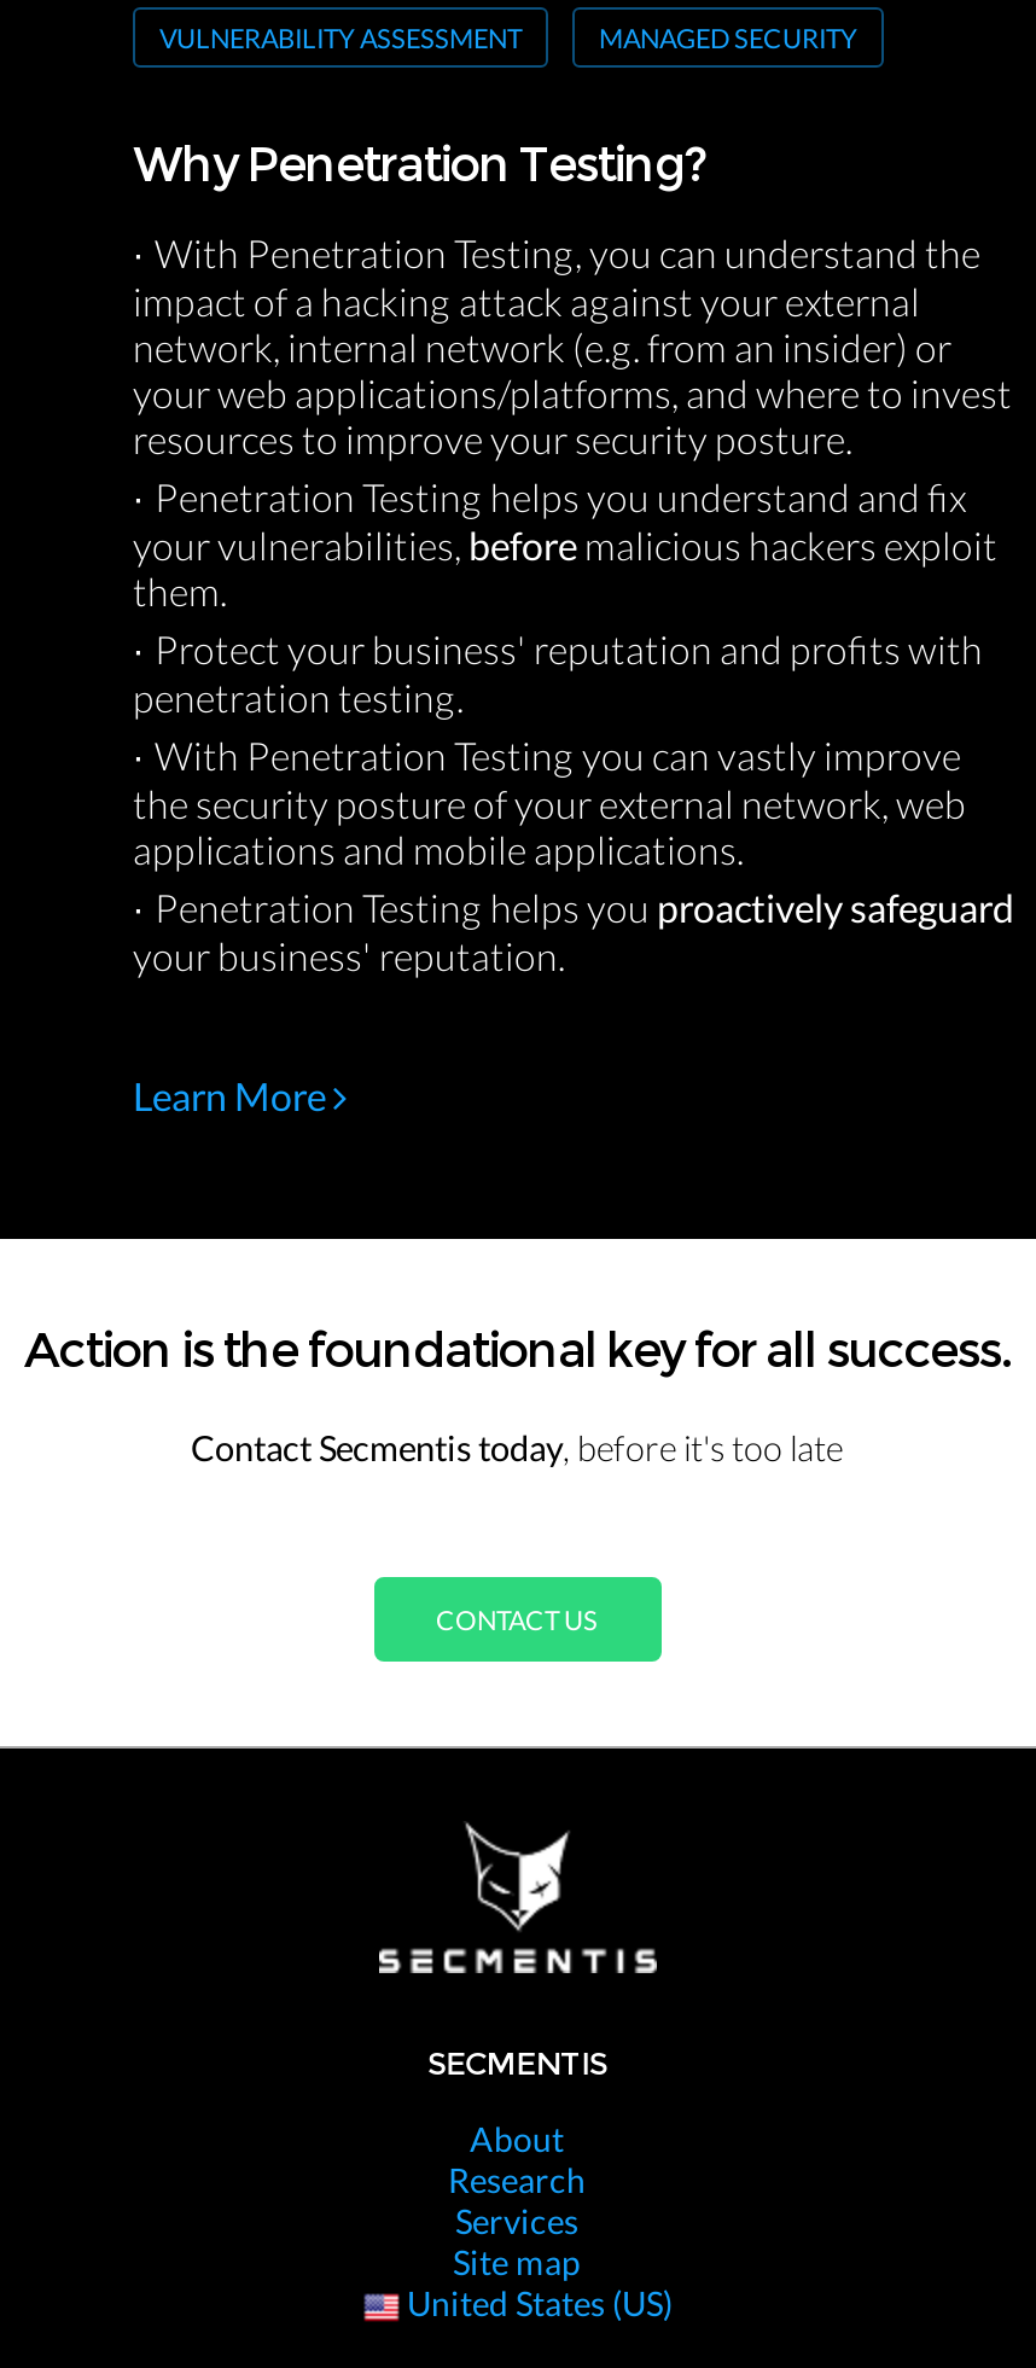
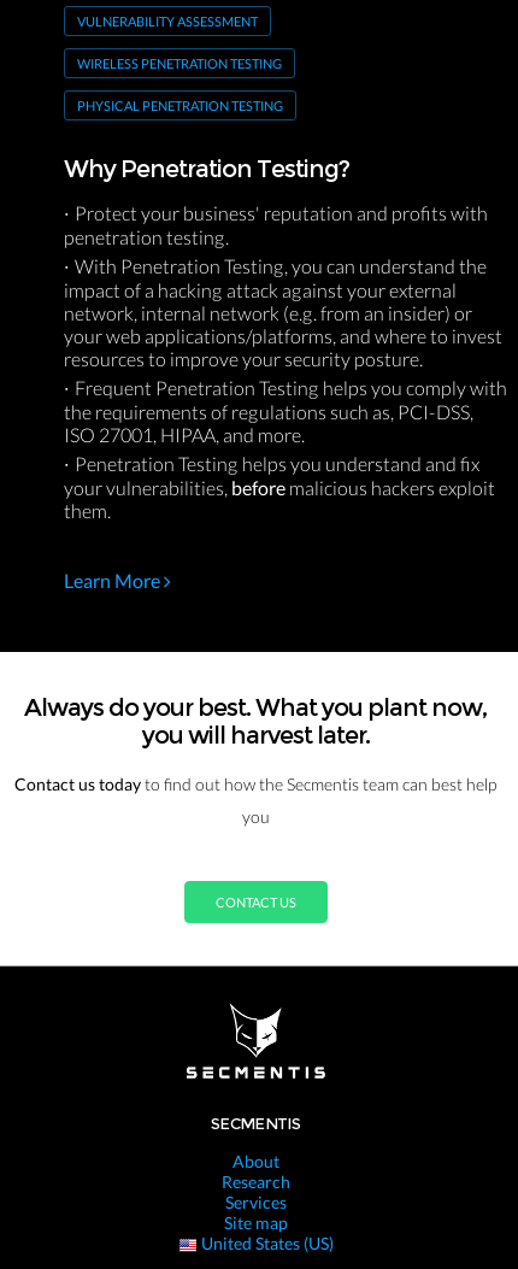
- MANAGED SECURITY
+ WIRELESS PENETRATION TESTING
+ PHYSICAL PENETRATION TESTING

moved down: With Penetration Testing, you can understand the | impact of a hacking attack against your external | network, internal network (e.g. from an insider) or | your web applications/platforms, and where to invest | resources to improve your security posture.

+ Frequent Penetration Testing helps you comply with
+ the requirements of regulations such as, PCI-DSS,
+ ISO 27001, HIPAA, and more.

moved down: Penetration Testing helps you understand and fix | your vulnerabilities, before malicious hackers exploit | them.

moved up: Protect your business' reputation and profits with | penetration testing.

- With Penetration Testing you can vastly improve
- the security posture of your external network, web
- applications and mobile applications.
- Penetration Testing helps you proactively safeguard
- your business' reputation.

- Action is the foundational key for all success.
- Contact Secmentis today, before it's too late
+ Always do your best. What you plant now,
+ you will harvest later.
+ Contact us today to find out how the Secmentis team can best help
+ you
